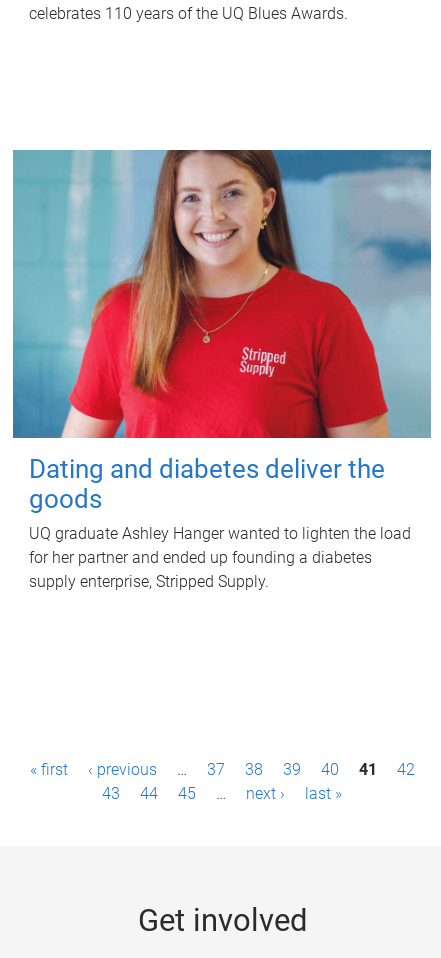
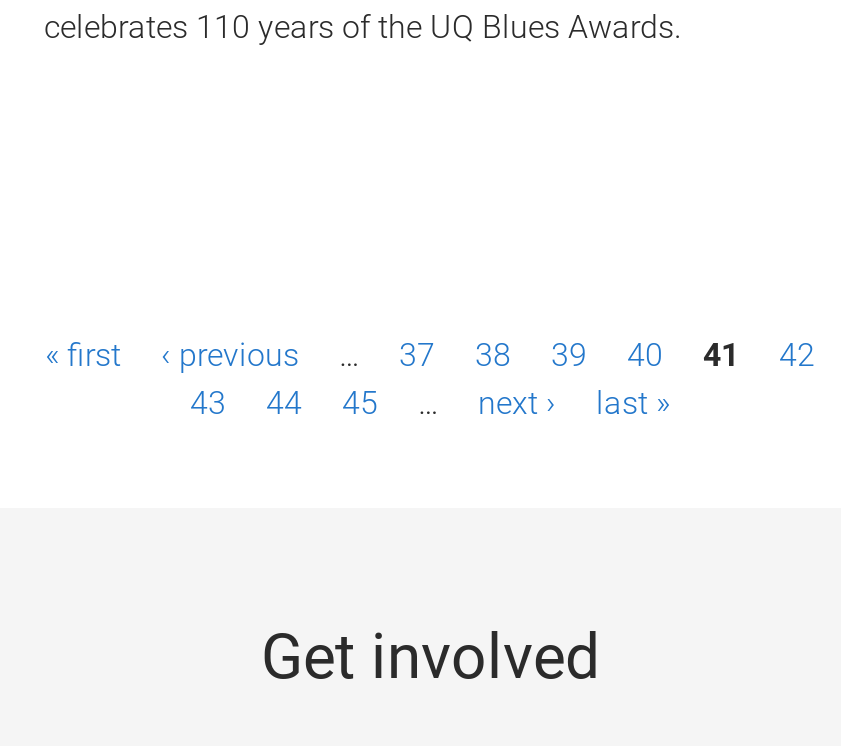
- [image]
- Dating and diabetes deliver the
- goods
- UQ graduate Ashley Hanger wanted to lighten the load
- for her partner and ended up founding a diabetes
- supply enterprise, Stripped Supply.
